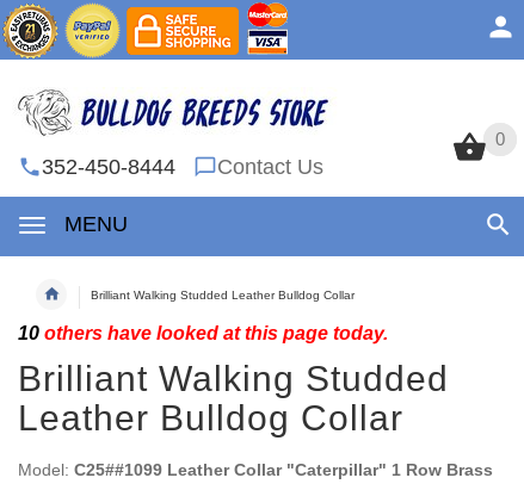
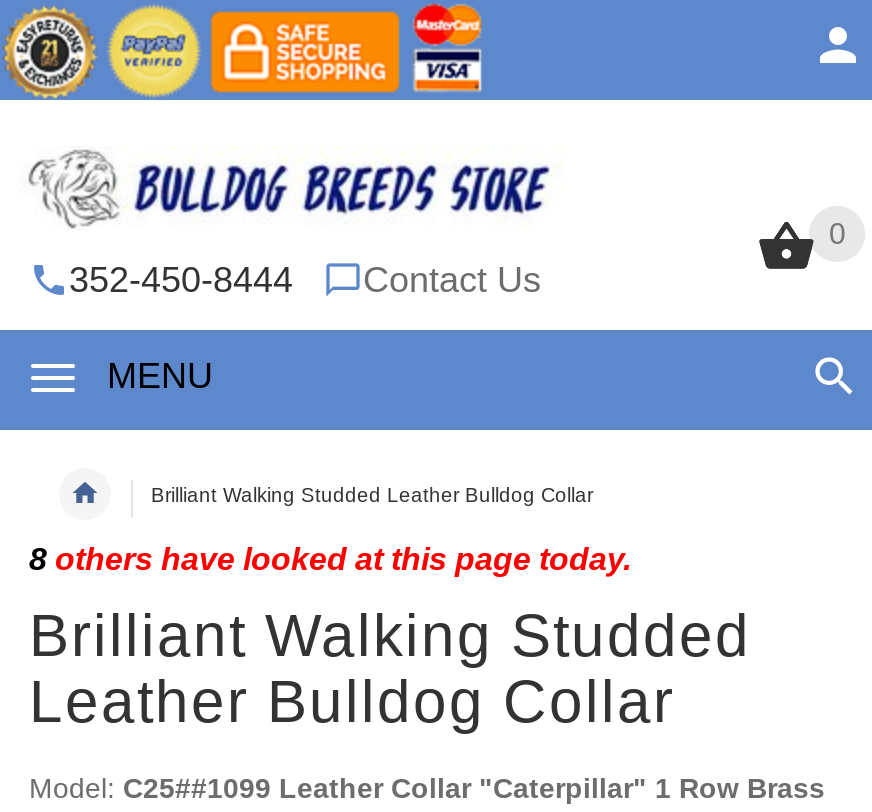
- 10 others have looked at this page today.
+ 8 others have looked at this page today.
